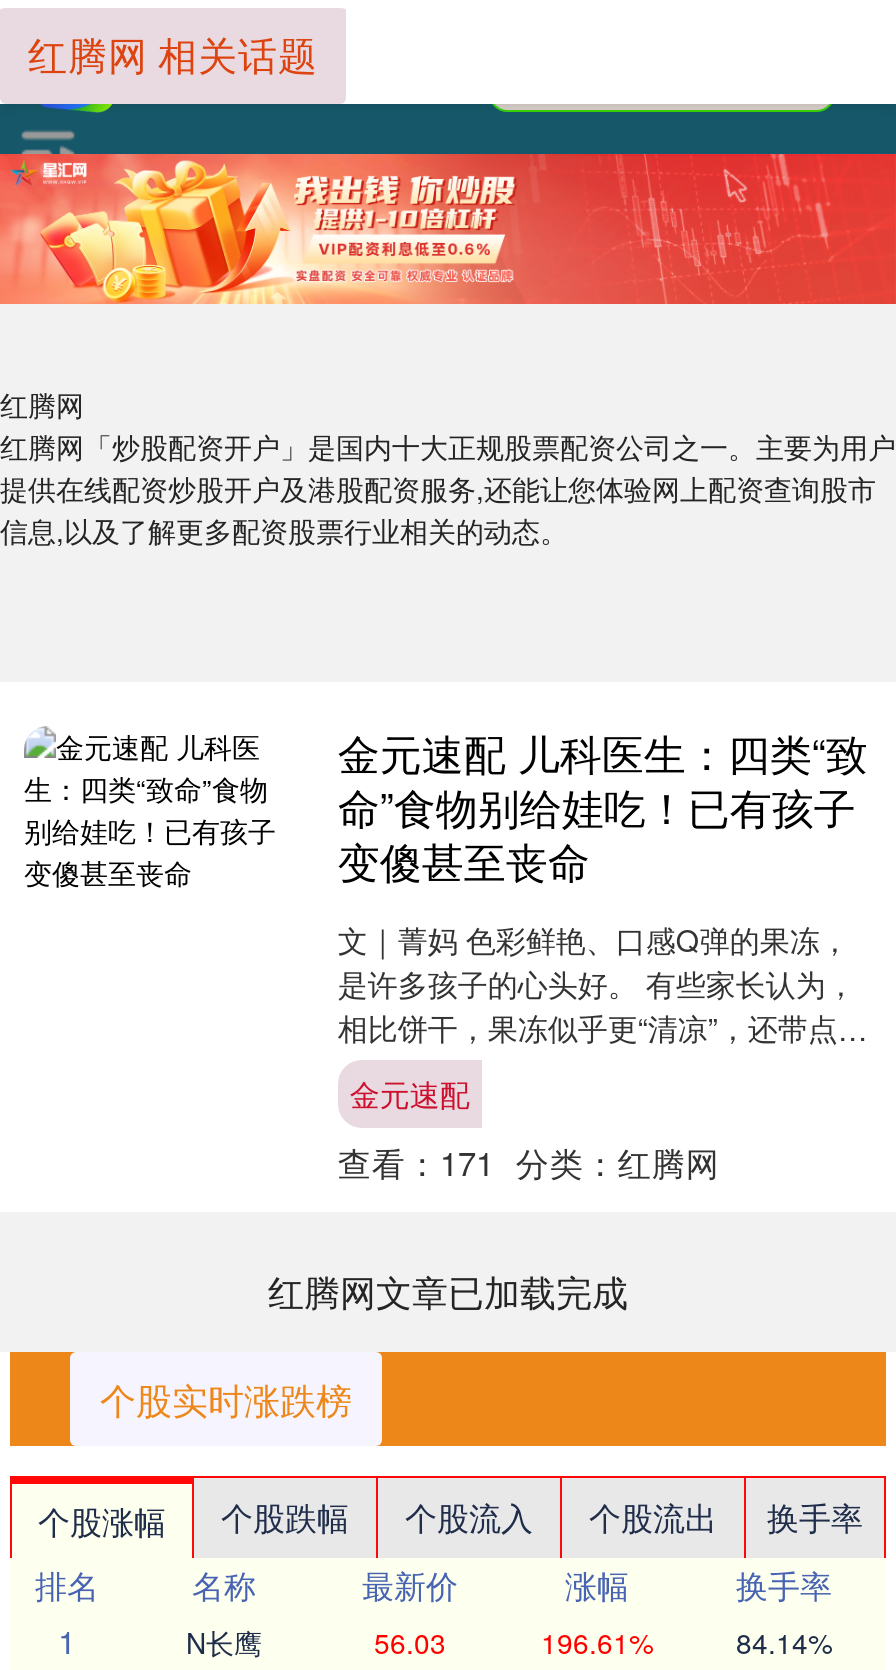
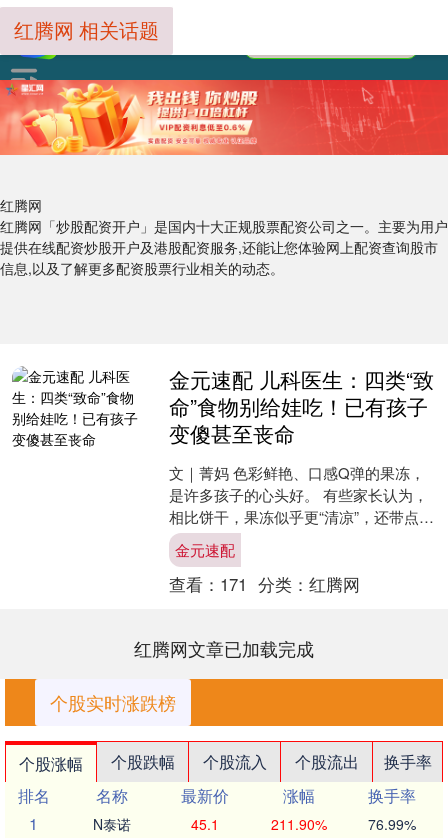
- N长鹰
+ N泰诺

- 56.03
+ 45.1

- 196.61%
+ 211.90%

- 84.14%
+ 76.99%
